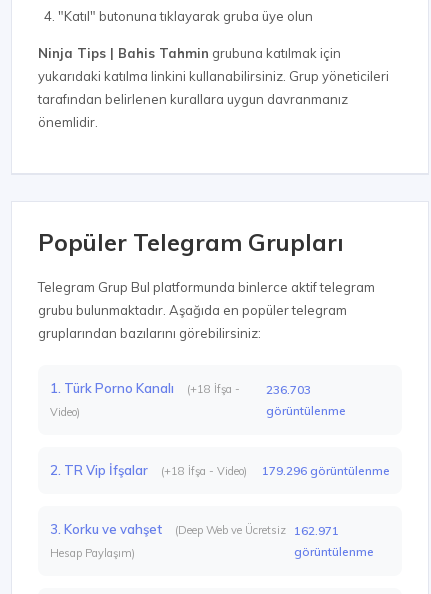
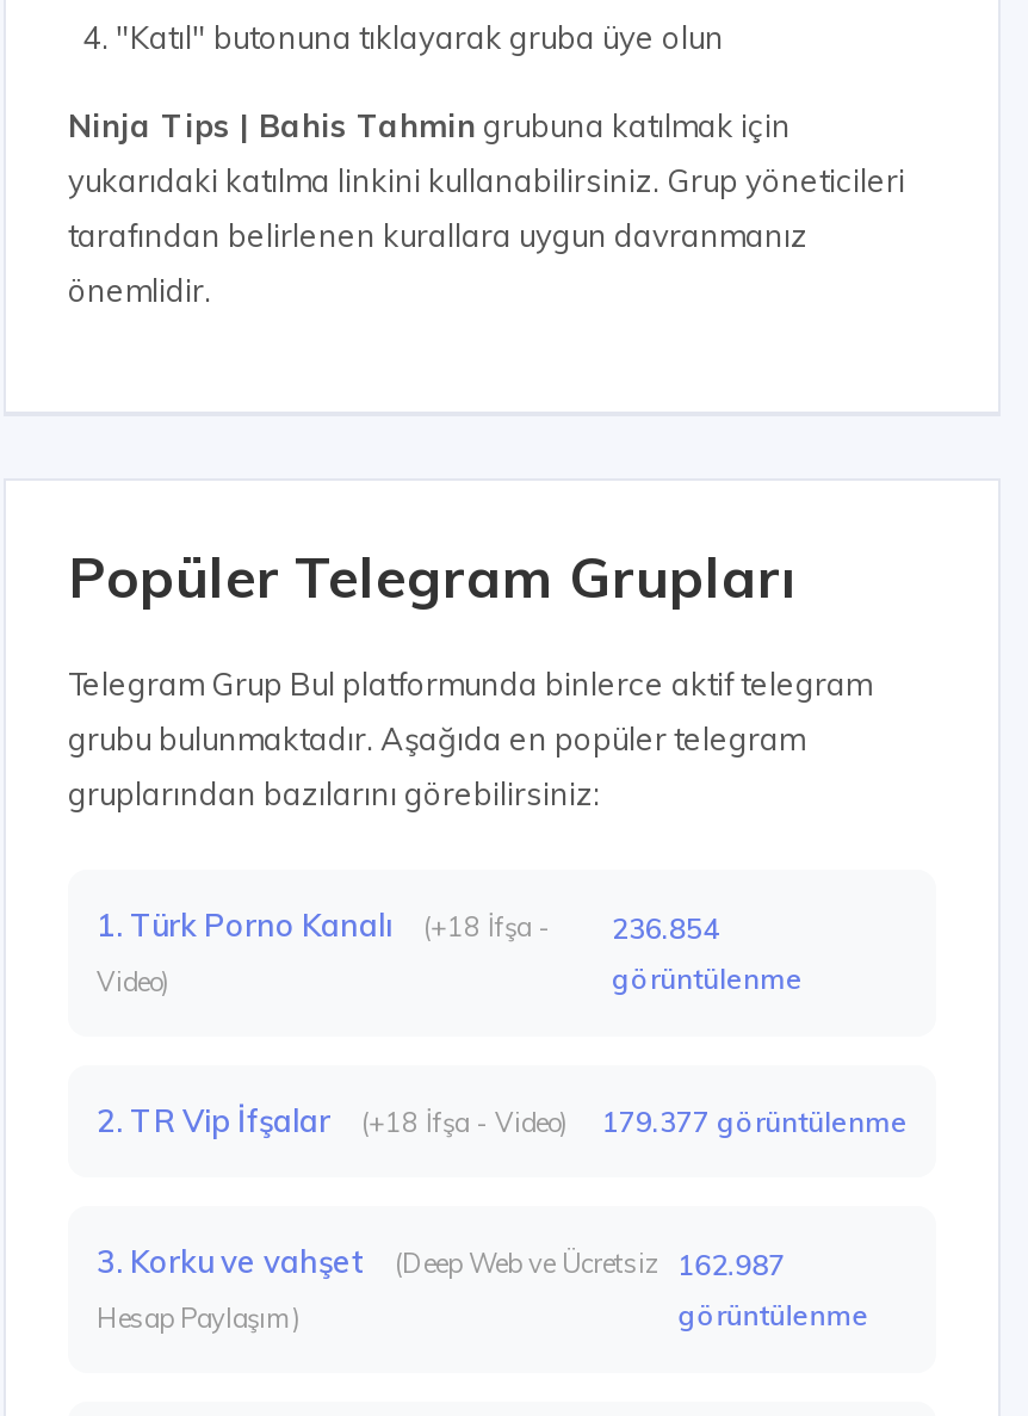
- 1. Türk Porno Kanalı (+18 İfşa - 236.703
+ 1. Türk Porno Kanalı (+18 İfşa - 236.854

- 179.296 görüntülenme
+ 179.377 görüntülenme

- 3. Korku ve vahşet (Deep Web ve Ücretsiz 162.971
+ 3. Korku ve vahşet (Deep Web ve Ücretsiz 162.987
